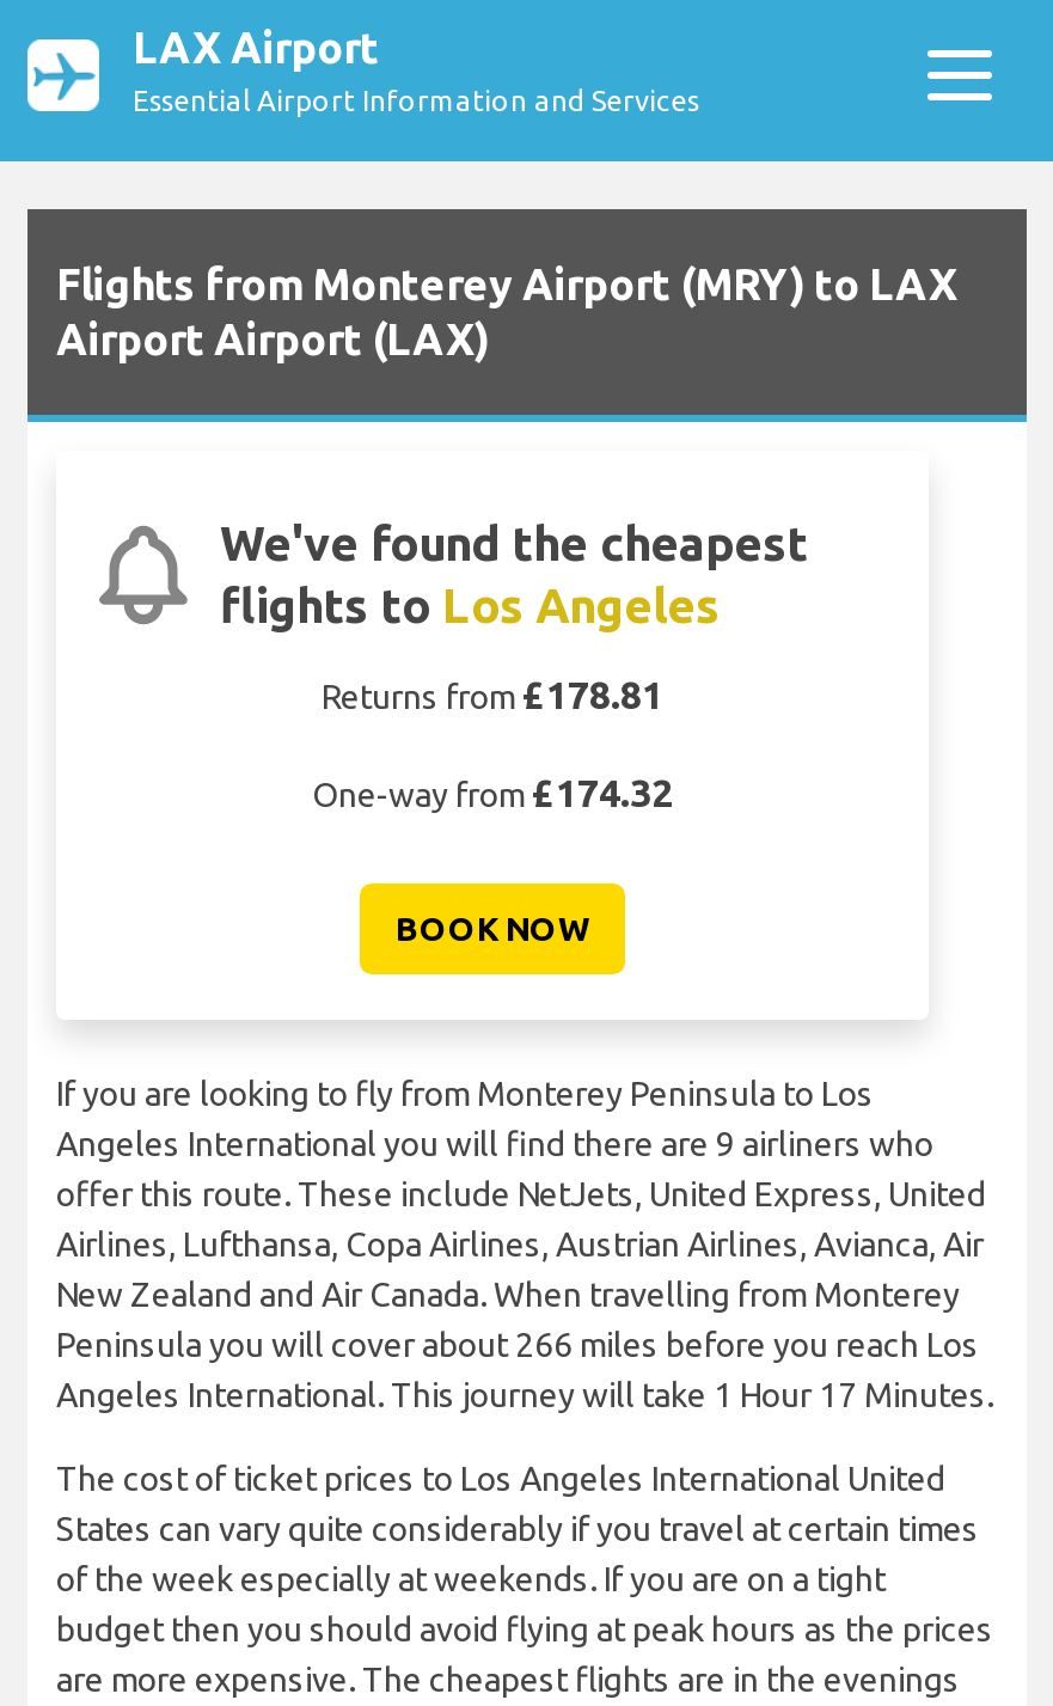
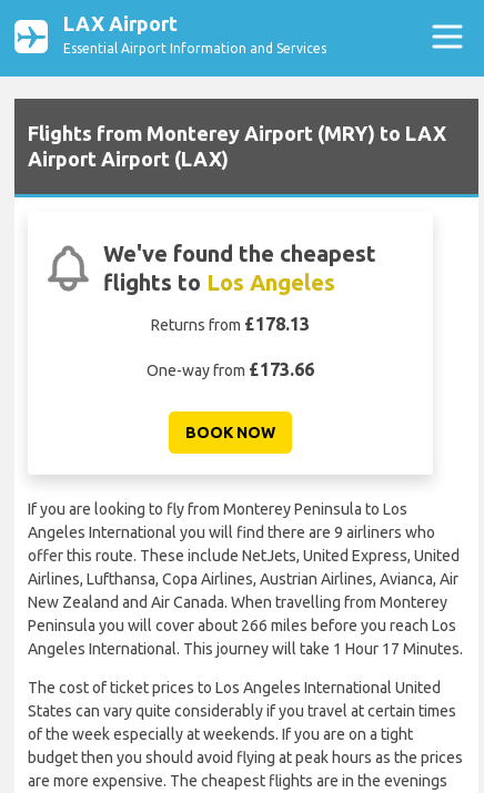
- Returns from £178.81
+ Returns from £178.13

- One-way from £174.32
+ One-way from £173.66
